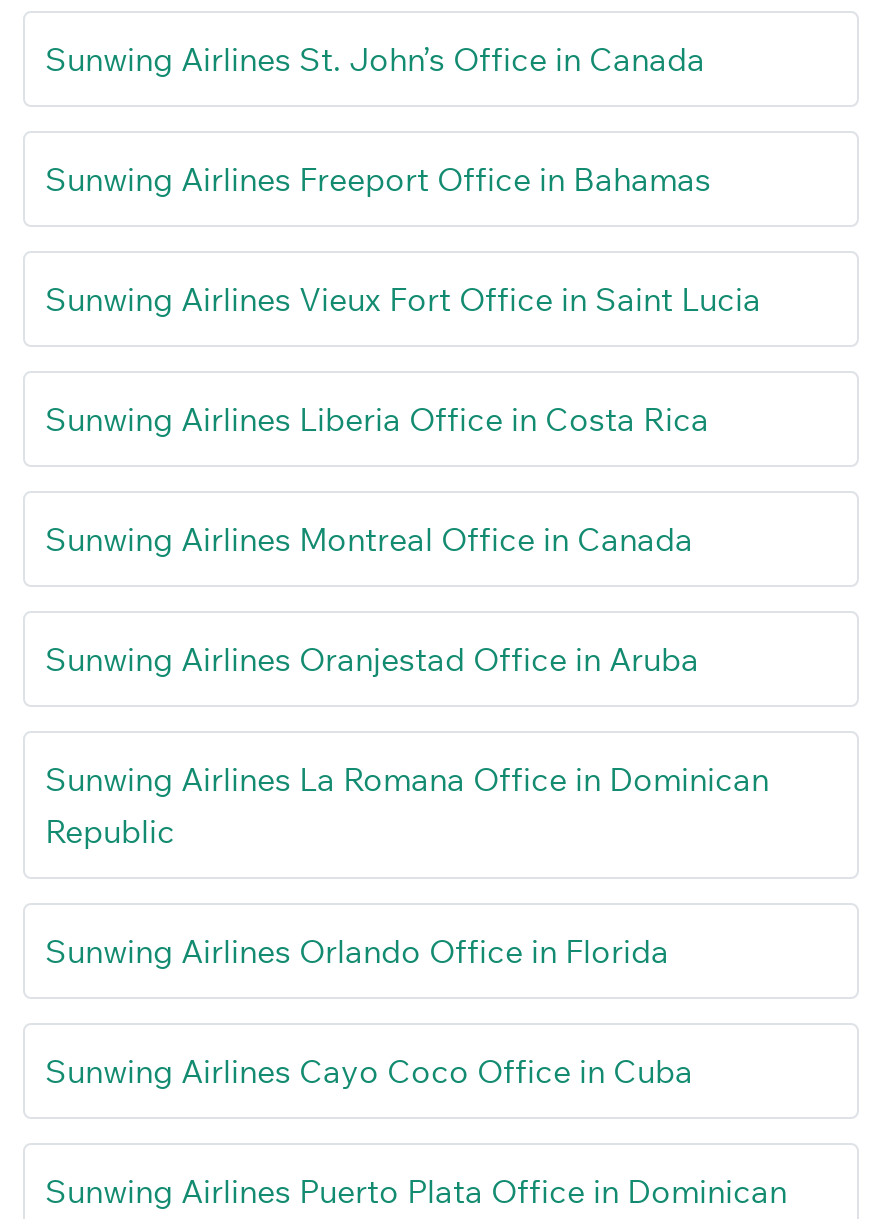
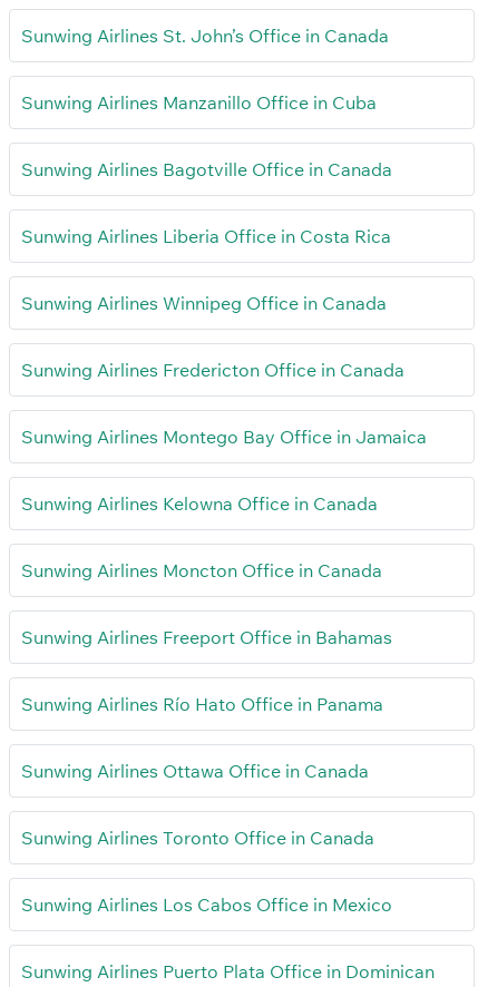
+ Sunwing Airlines Manzanillo Office in Cuba

moved down: Sunwing Airlines Freeport Office in Bahamas

- Sunwing Airlines Vieux Fort Office in Saint Lucia
+ Sunwing Airlines Bagotville Office in Canada

- Sunwing Airlines Montreal Office in Canada
- Sunwing Airlines Oranjestad Office in Aruba
- Sunwing Airlines La Romana Office in Dominican
- Republic
- Sunwing Airlines Orlando Office in Florida
- Sunwing Airlines Cayo Coco Office in Cuba
+ Sunwing Airlines Winnipeg Office in Canada
+ Sunwing Airlines Fredericton Office in Canada
+ Sunwing Airlines Montego Bay Office in Jamaica
+ Sunwing Airlines Kelowna Office in Canada
+ Sunwing Airlines Moncton Office in Canada
+ Sunwing Airlines Río Hato Office in Panama
+ Sunwing Airlines Ottawa Office in Canada
+ Sunwing Airlines Toronto Office in Canada
+ Sunwing Airlines Los Cabos Office in Mexico
